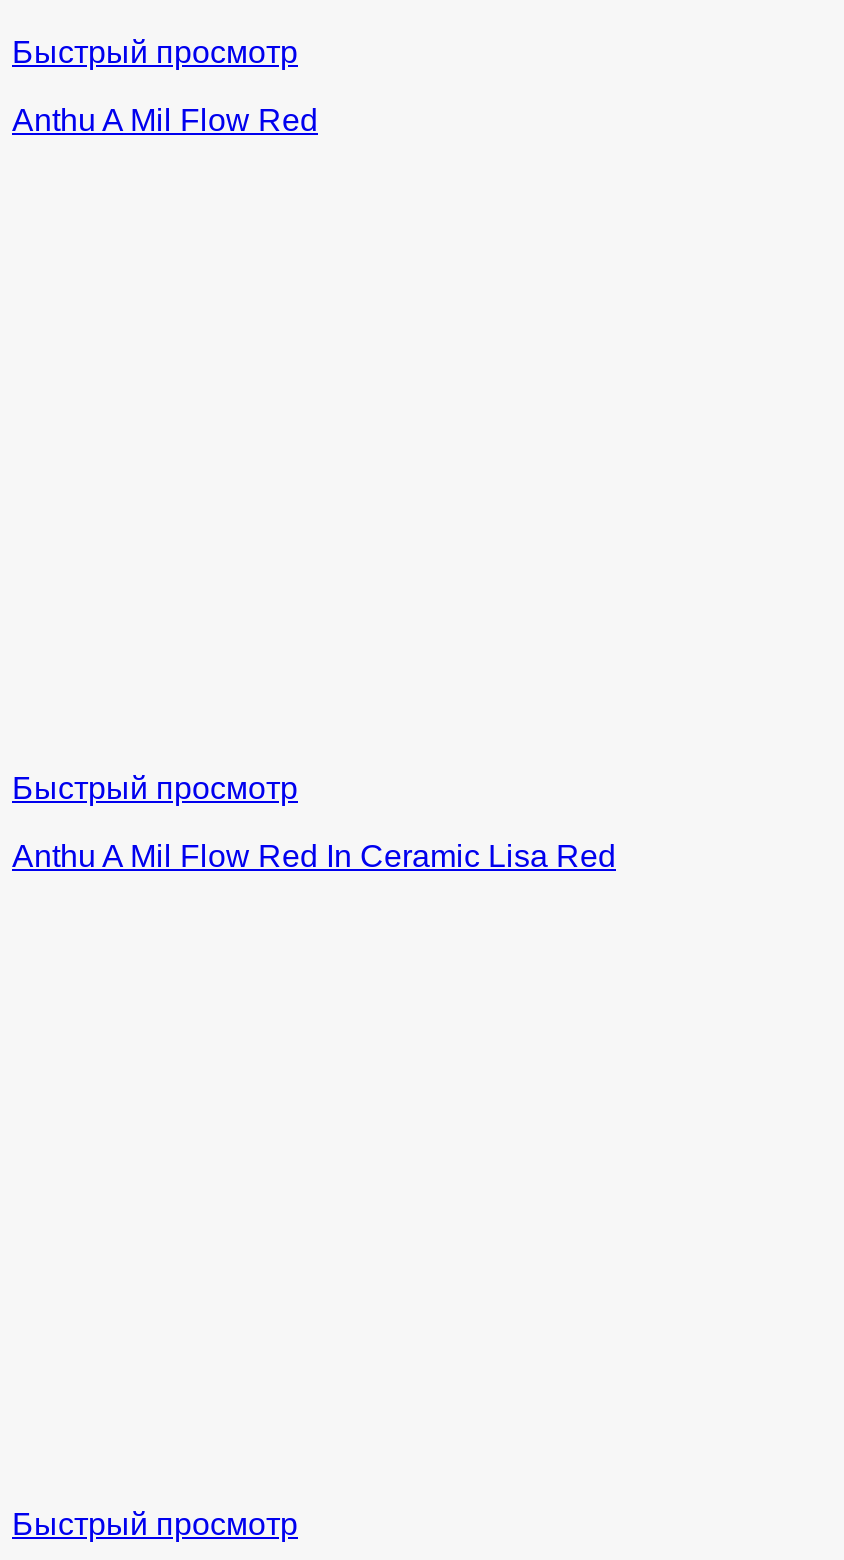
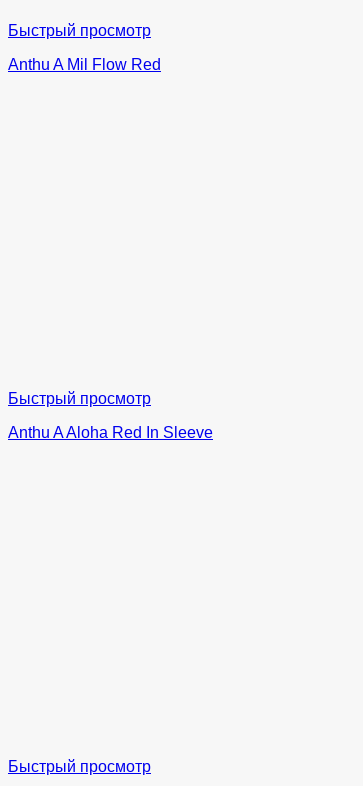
- Anthu A Mil Flow Red In Ceramic Lisa Red
+ Anthu A Aloha Red In Sleeve
